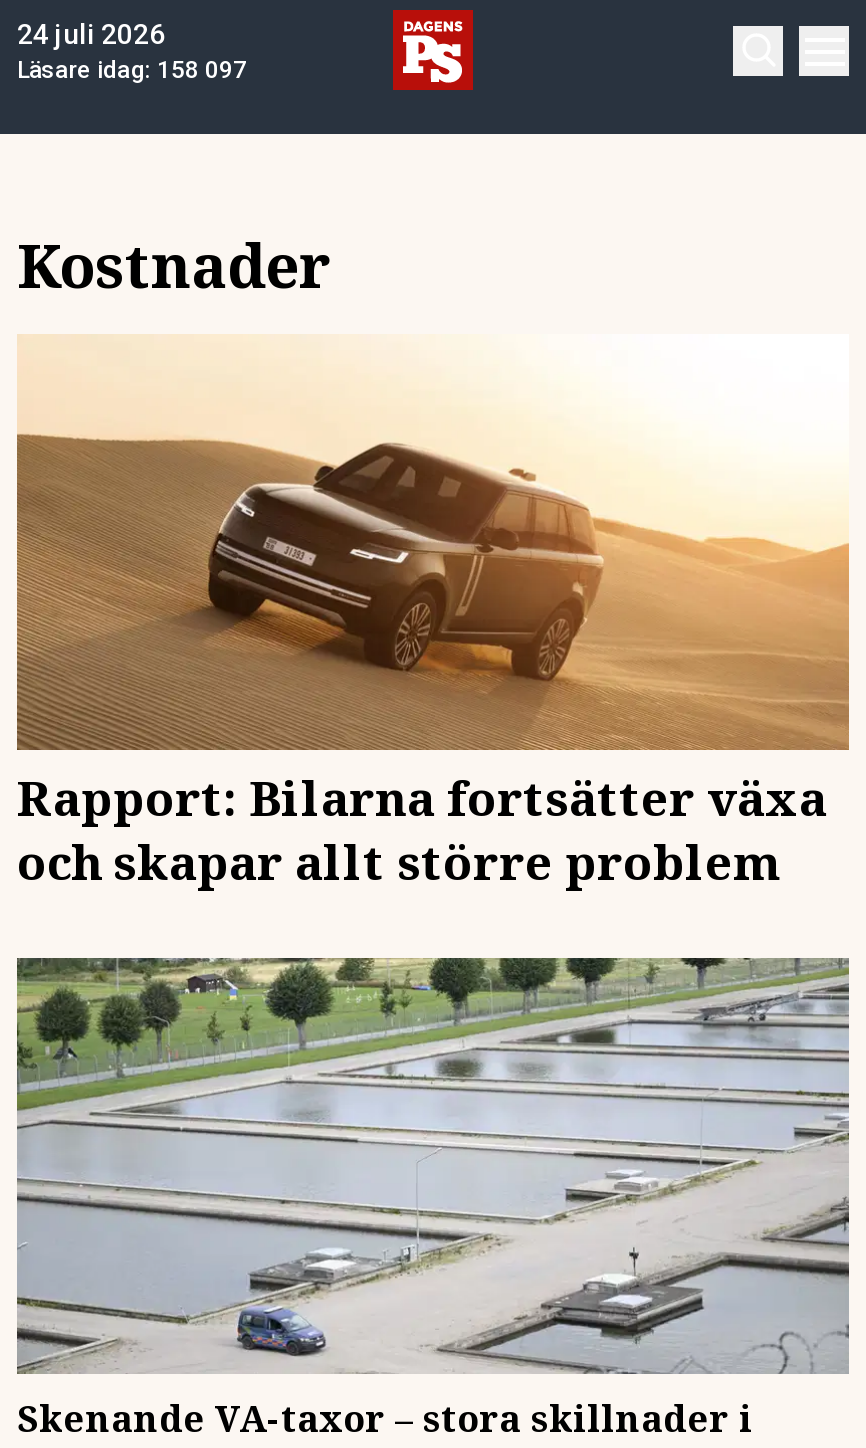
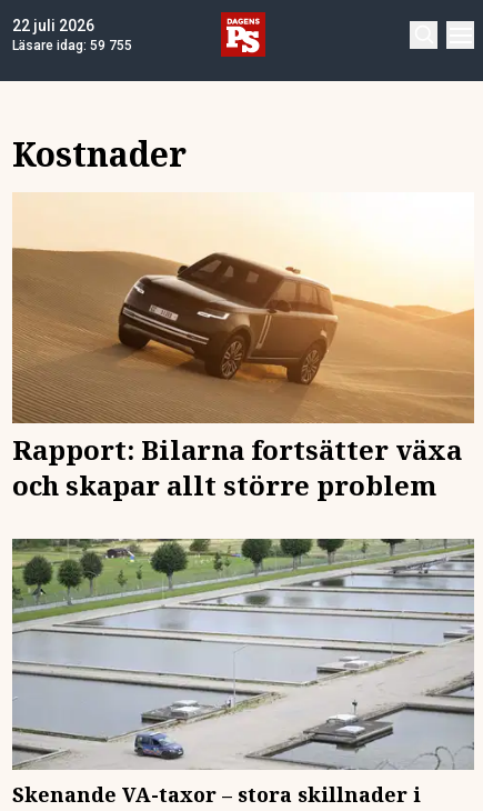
- 24 juli 2026
+ 22 juli 2026

- Läsare idag: 158 097
+ Läsare idag: 59 755
